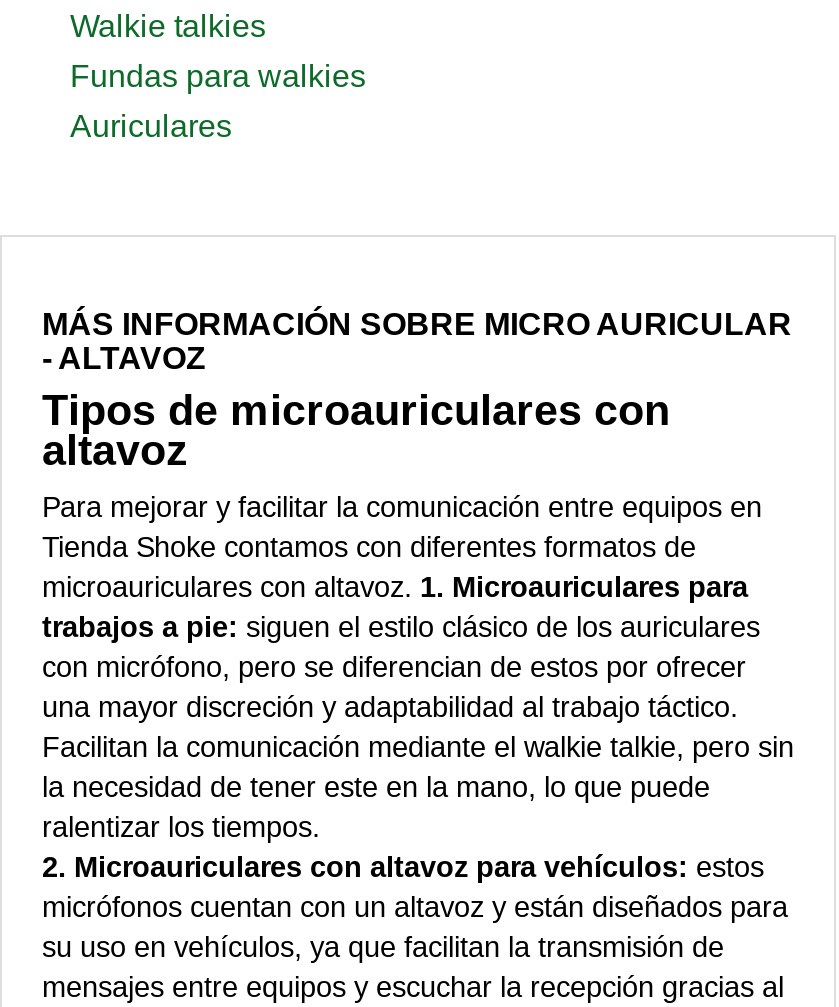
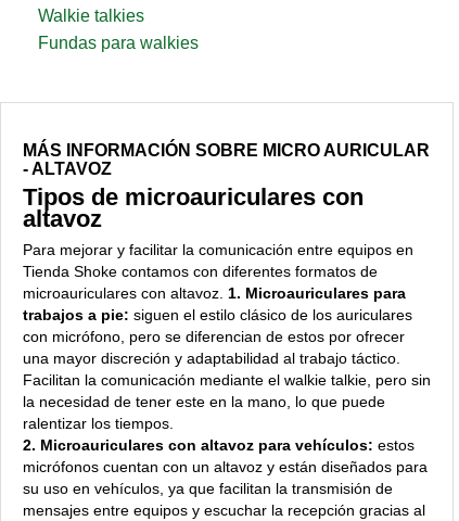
- Auriculares
